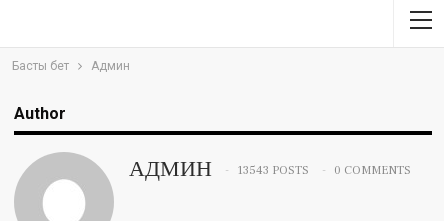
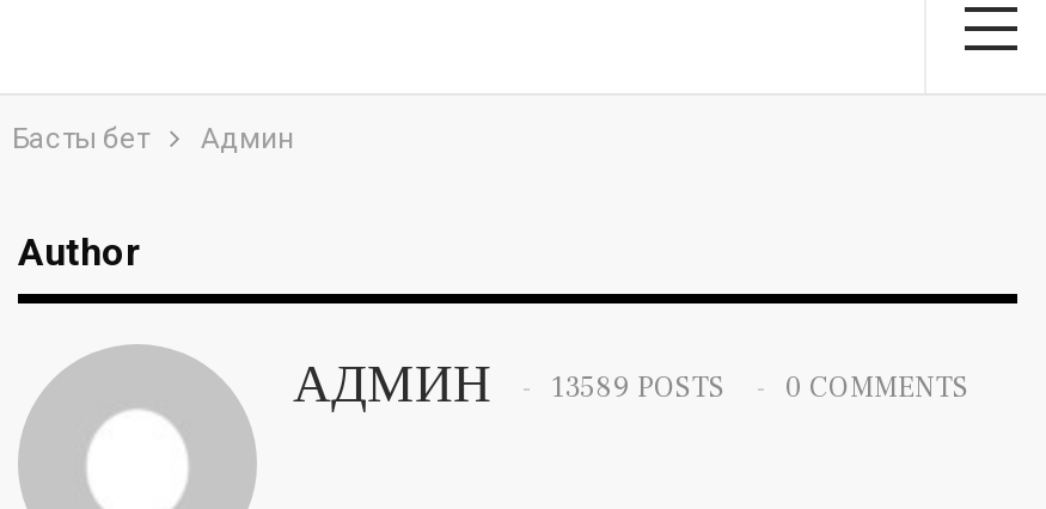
- АДМИН 13543 POSTS 0 COMMENTS
+ АДМИН 13589 POSTS 0 COMMENTS
